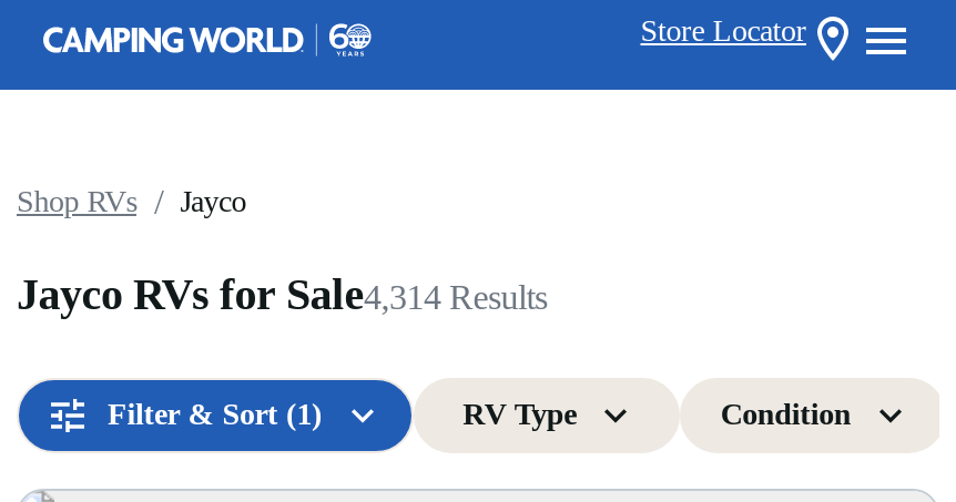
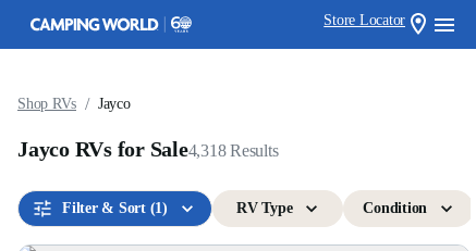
- Jayco RVs for Sale4,314 Results
+ Jayco RVs for Sale4,318 Results
